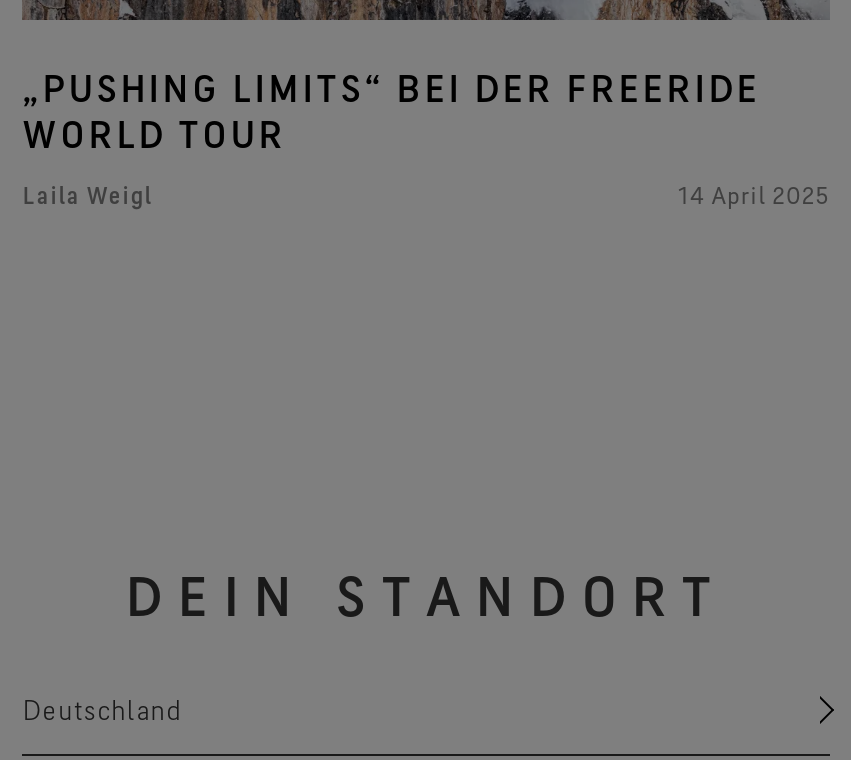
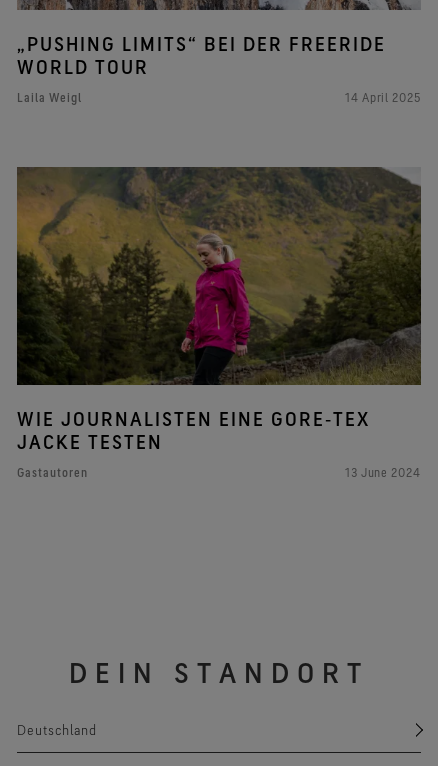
+ [image]
+ WIE JOURNALISTEN EINE GORE‑TEX
+ JACKE TESTEN
+ Gastautoren
+ 13 June 2024
